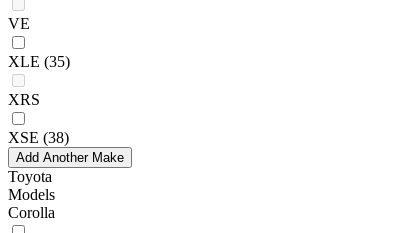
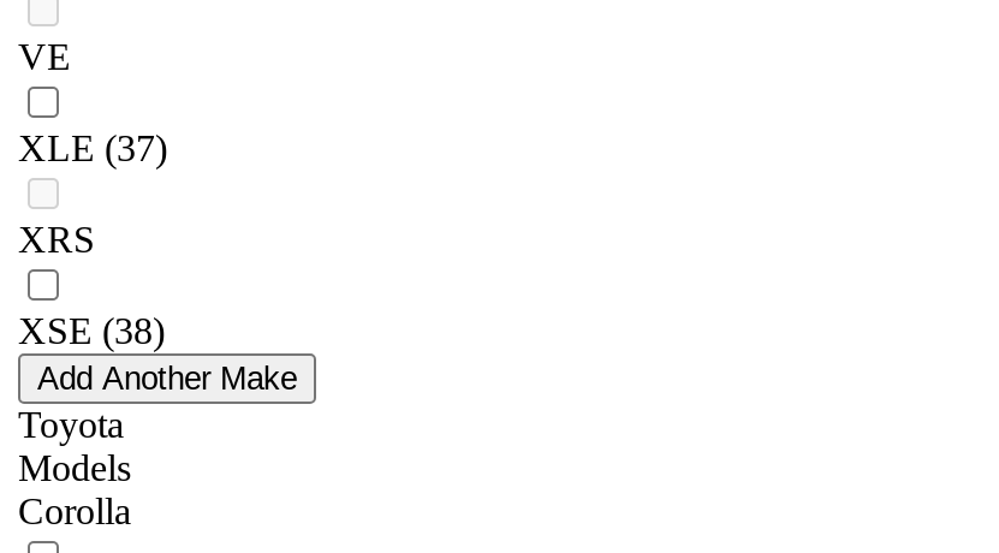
- XLE (35)
+ XLE (37)
